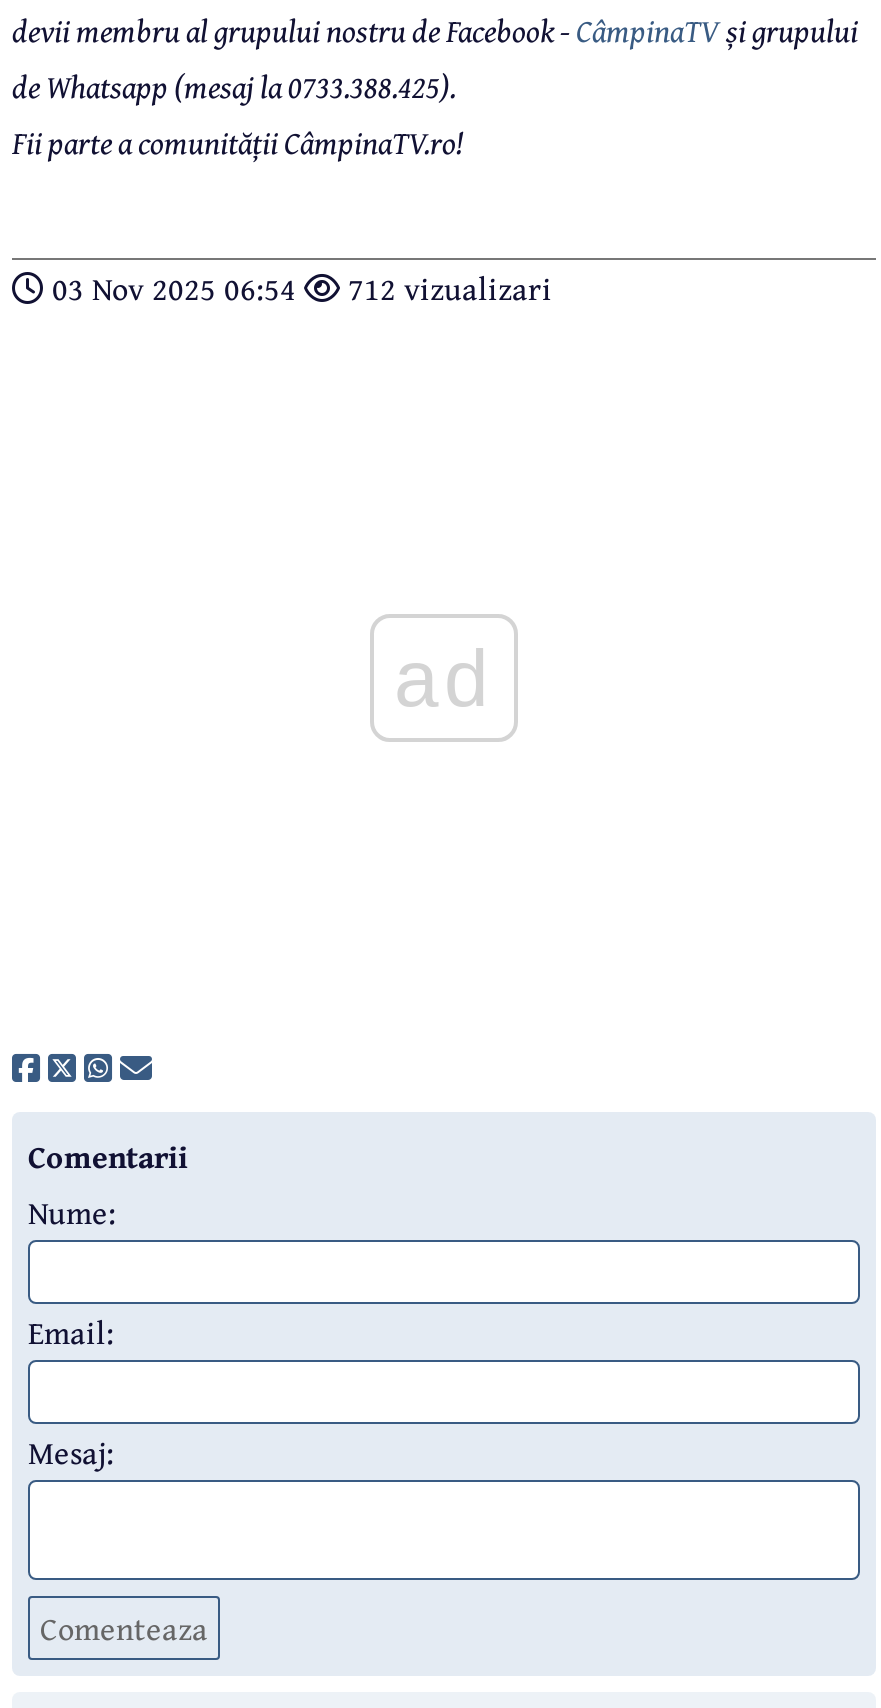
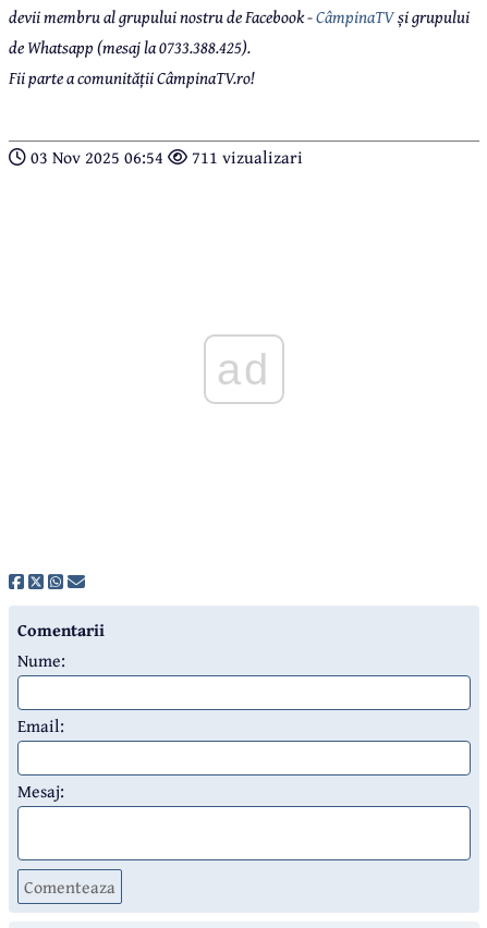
- 03 Nov 2025 06:54 712 vizualizari
+ 03 Nov 2025 06:54 711 vizualizari
